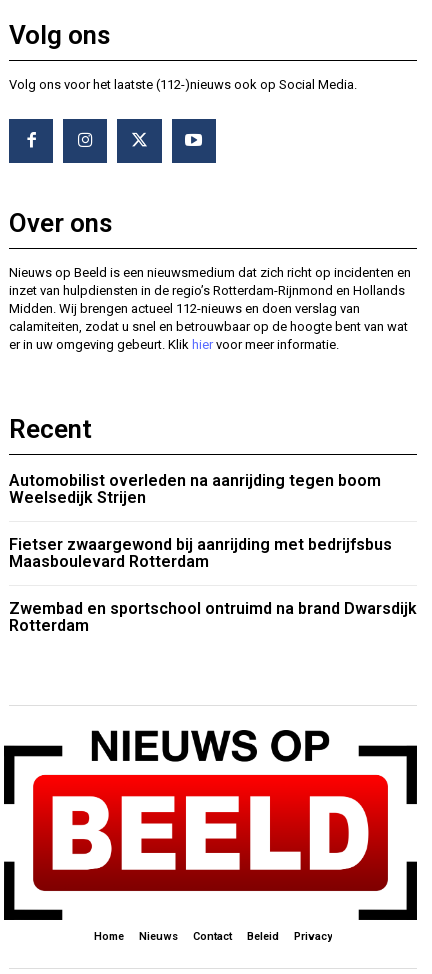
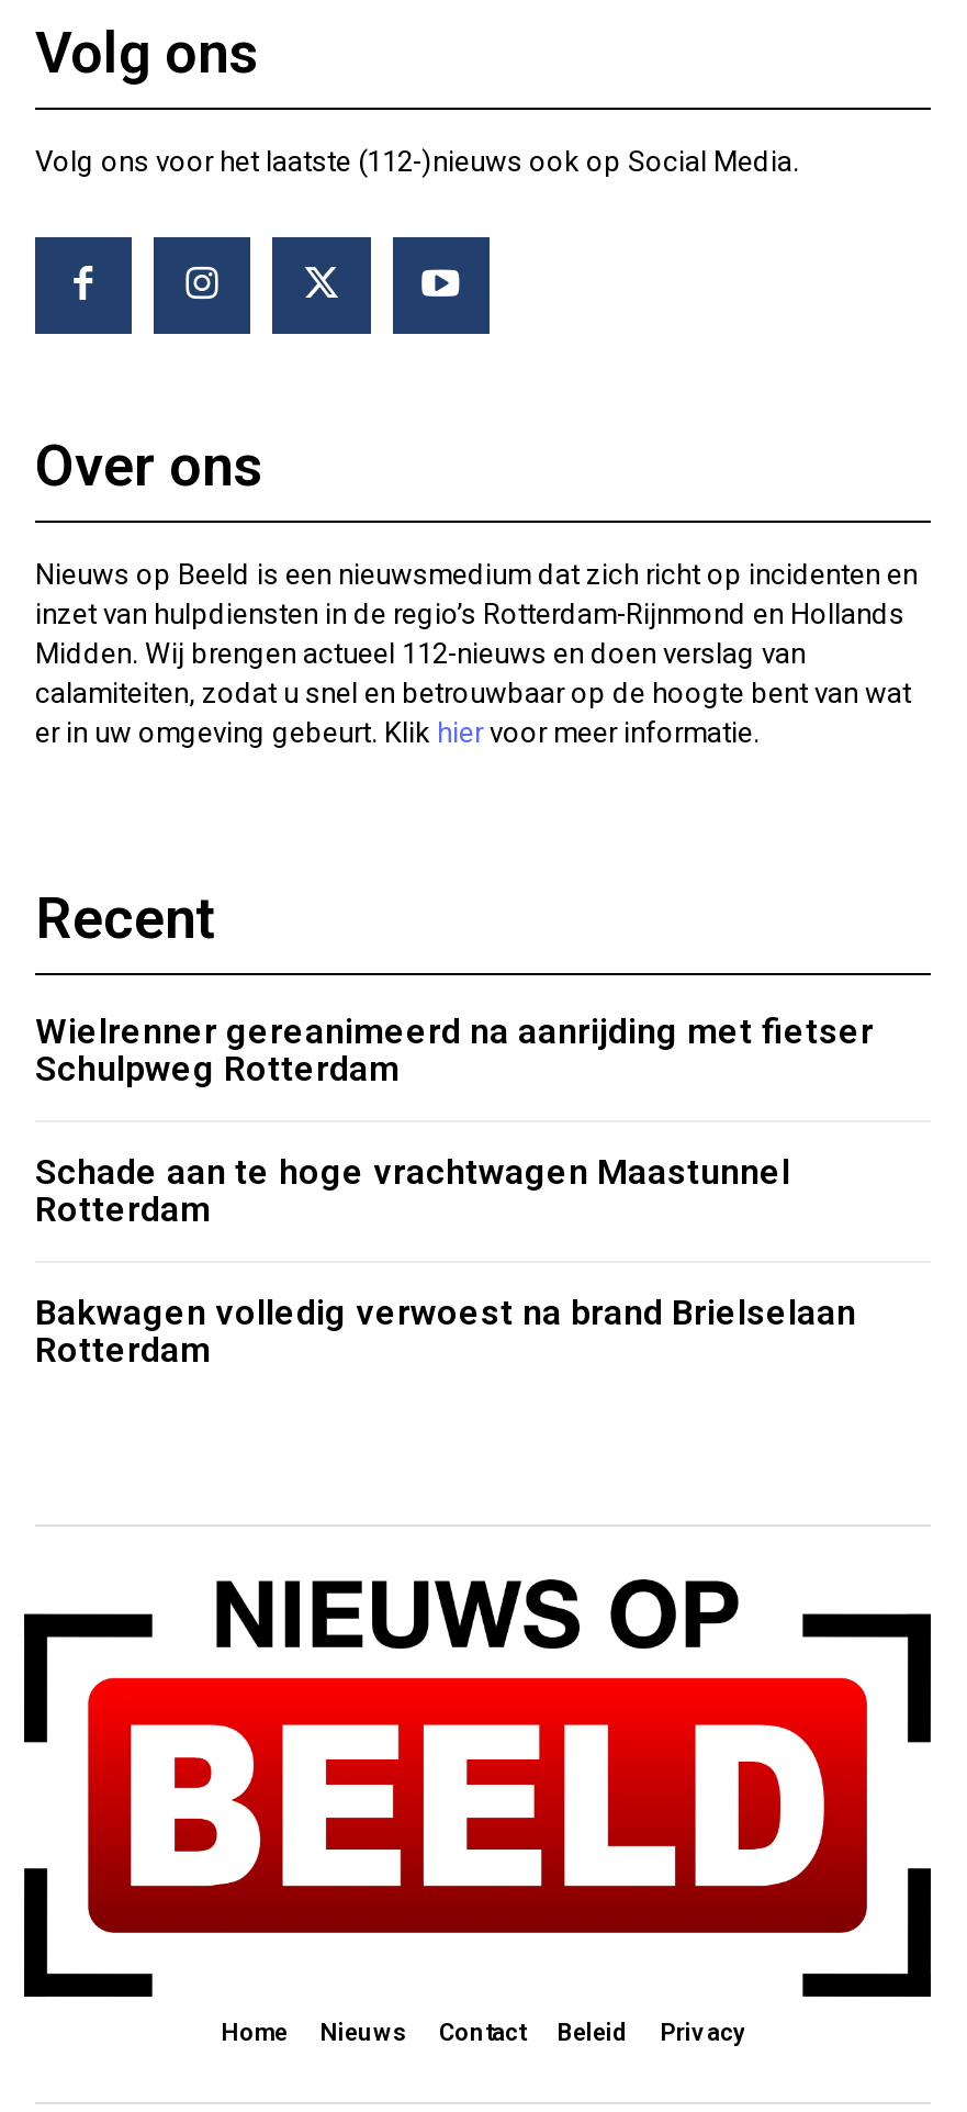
- Automobilist overleden na aanrijding tegen boom
- Weelsedijk Strijen
+ Wielrenner gereanimeerd na aanrijding met fietser
+ Schulpweg Rotterdam

- Fietser zwaargewond bij aanrijding met bedrijfsbus
- Maasboulevard Rotterdam
+ Schade aan te hoge vrachtwagen Maastunnel
+ Rotterdam

- Zwembad en sportschool ontruimd na brand Dwarsdijk
+ Bakwagen volledig verwoest na brand Brielselaan
